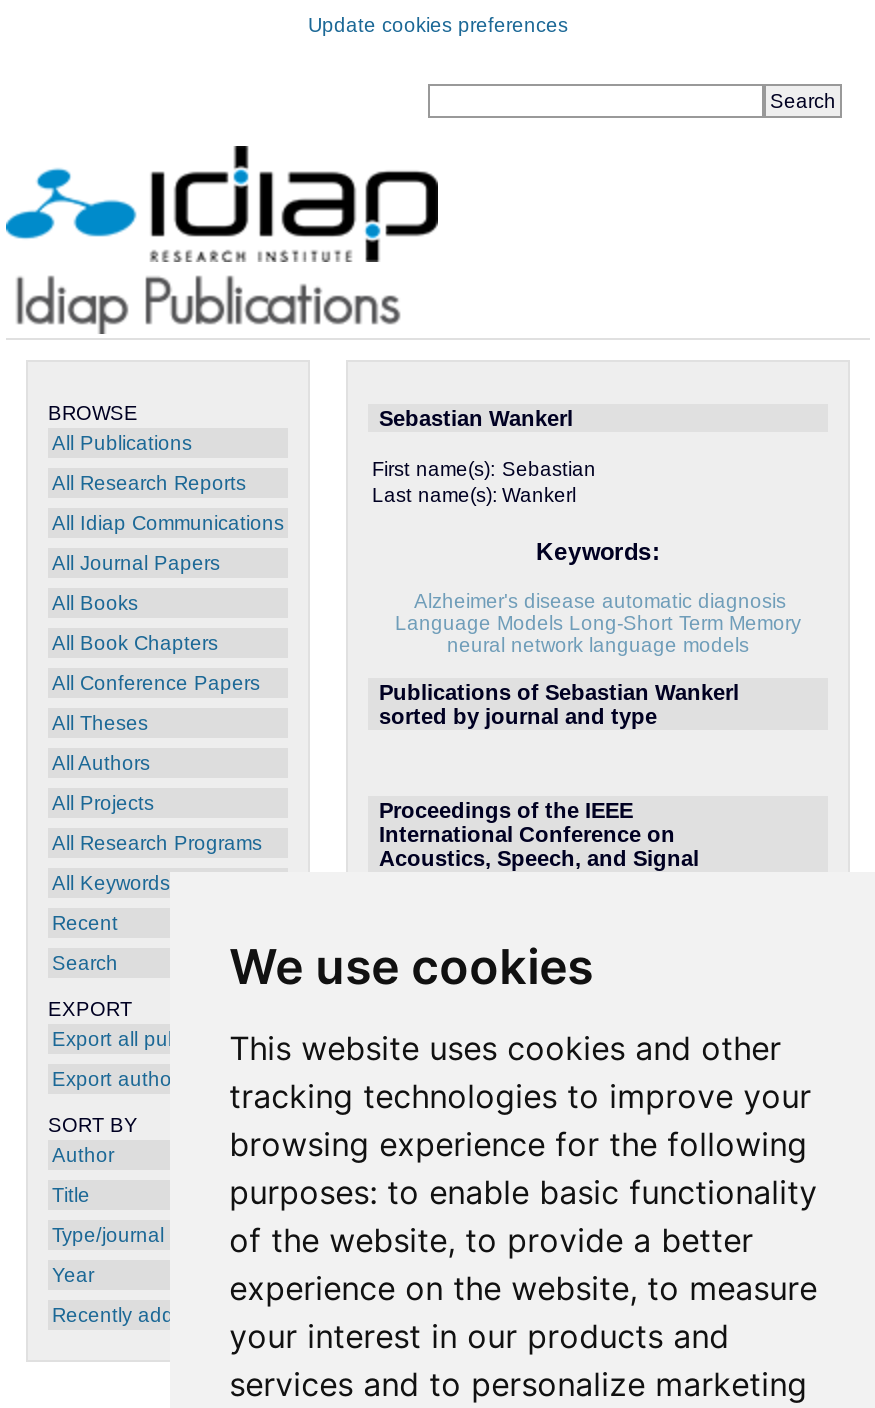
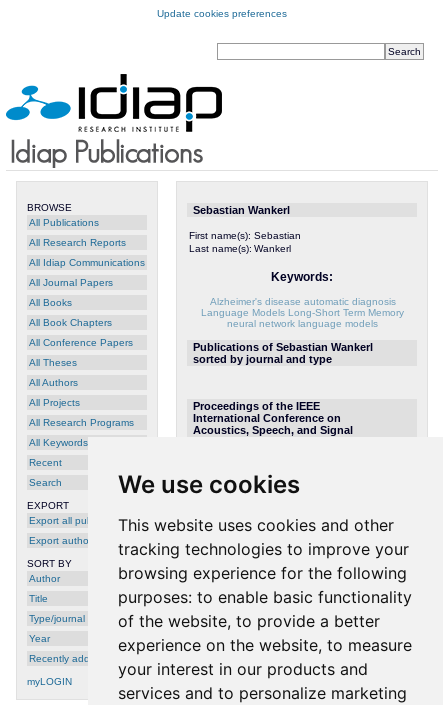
+ myLOGIN
